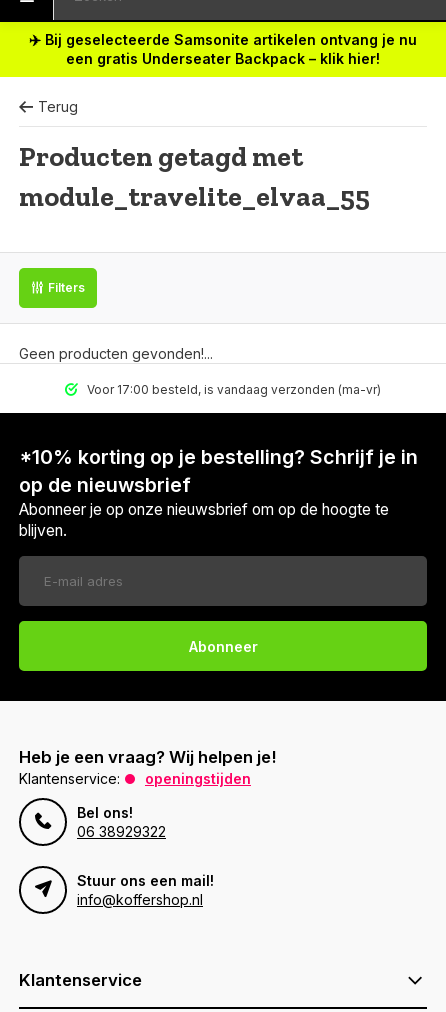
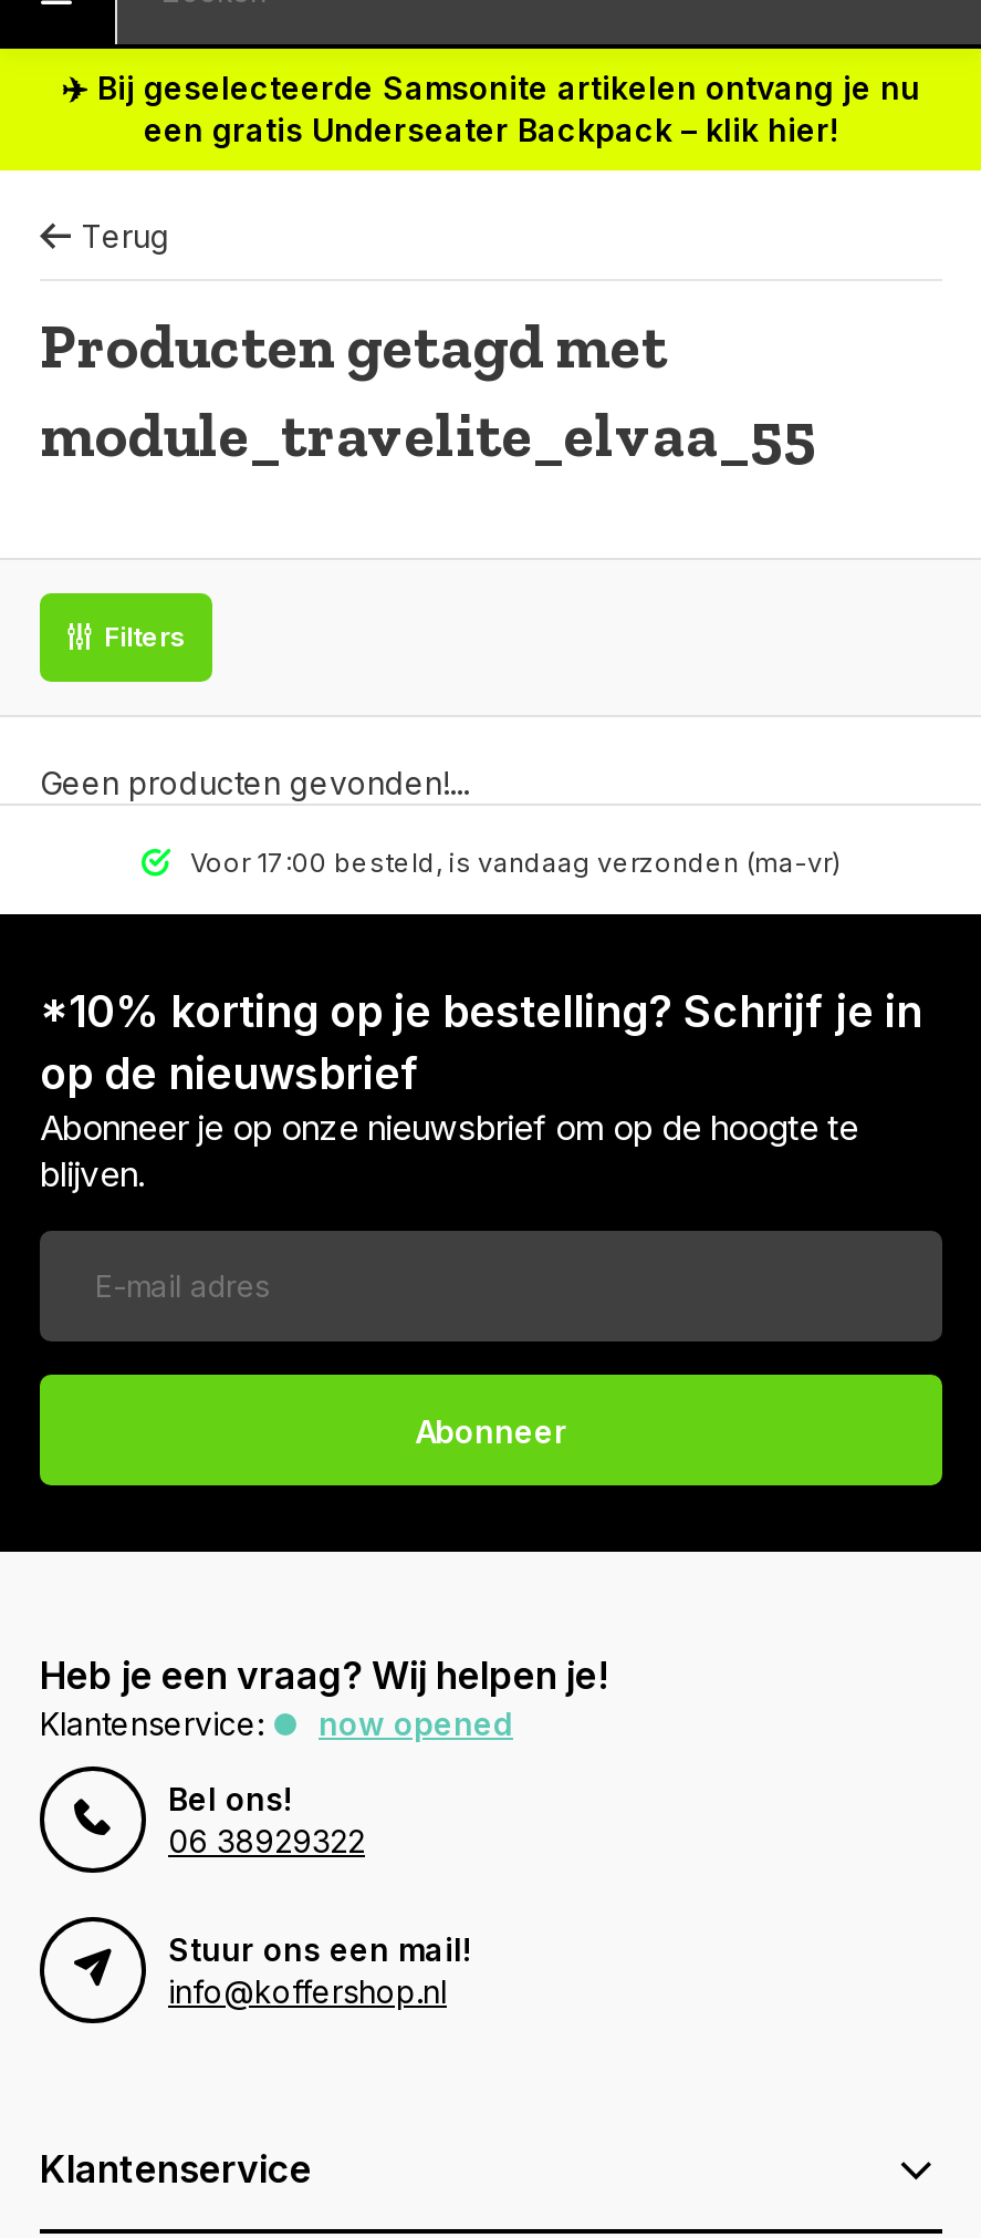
- openingstijden
+ now opened
